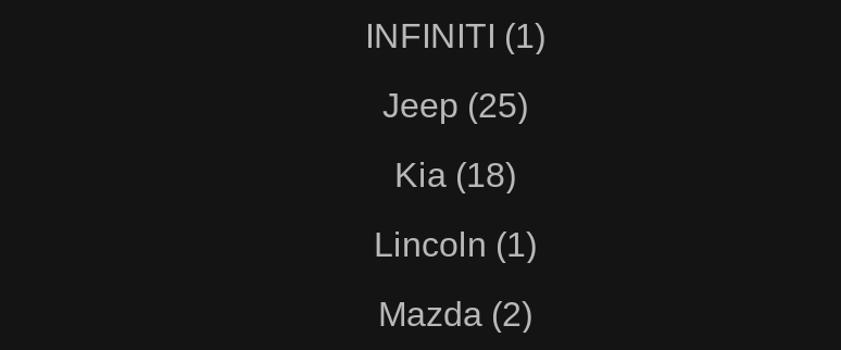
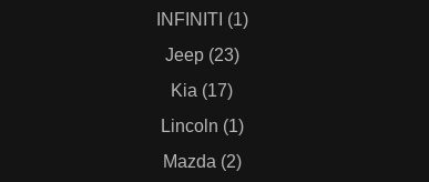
- Jeep (25)
+ Jeep (23)

- Kia (18)
+ Kia (17)
